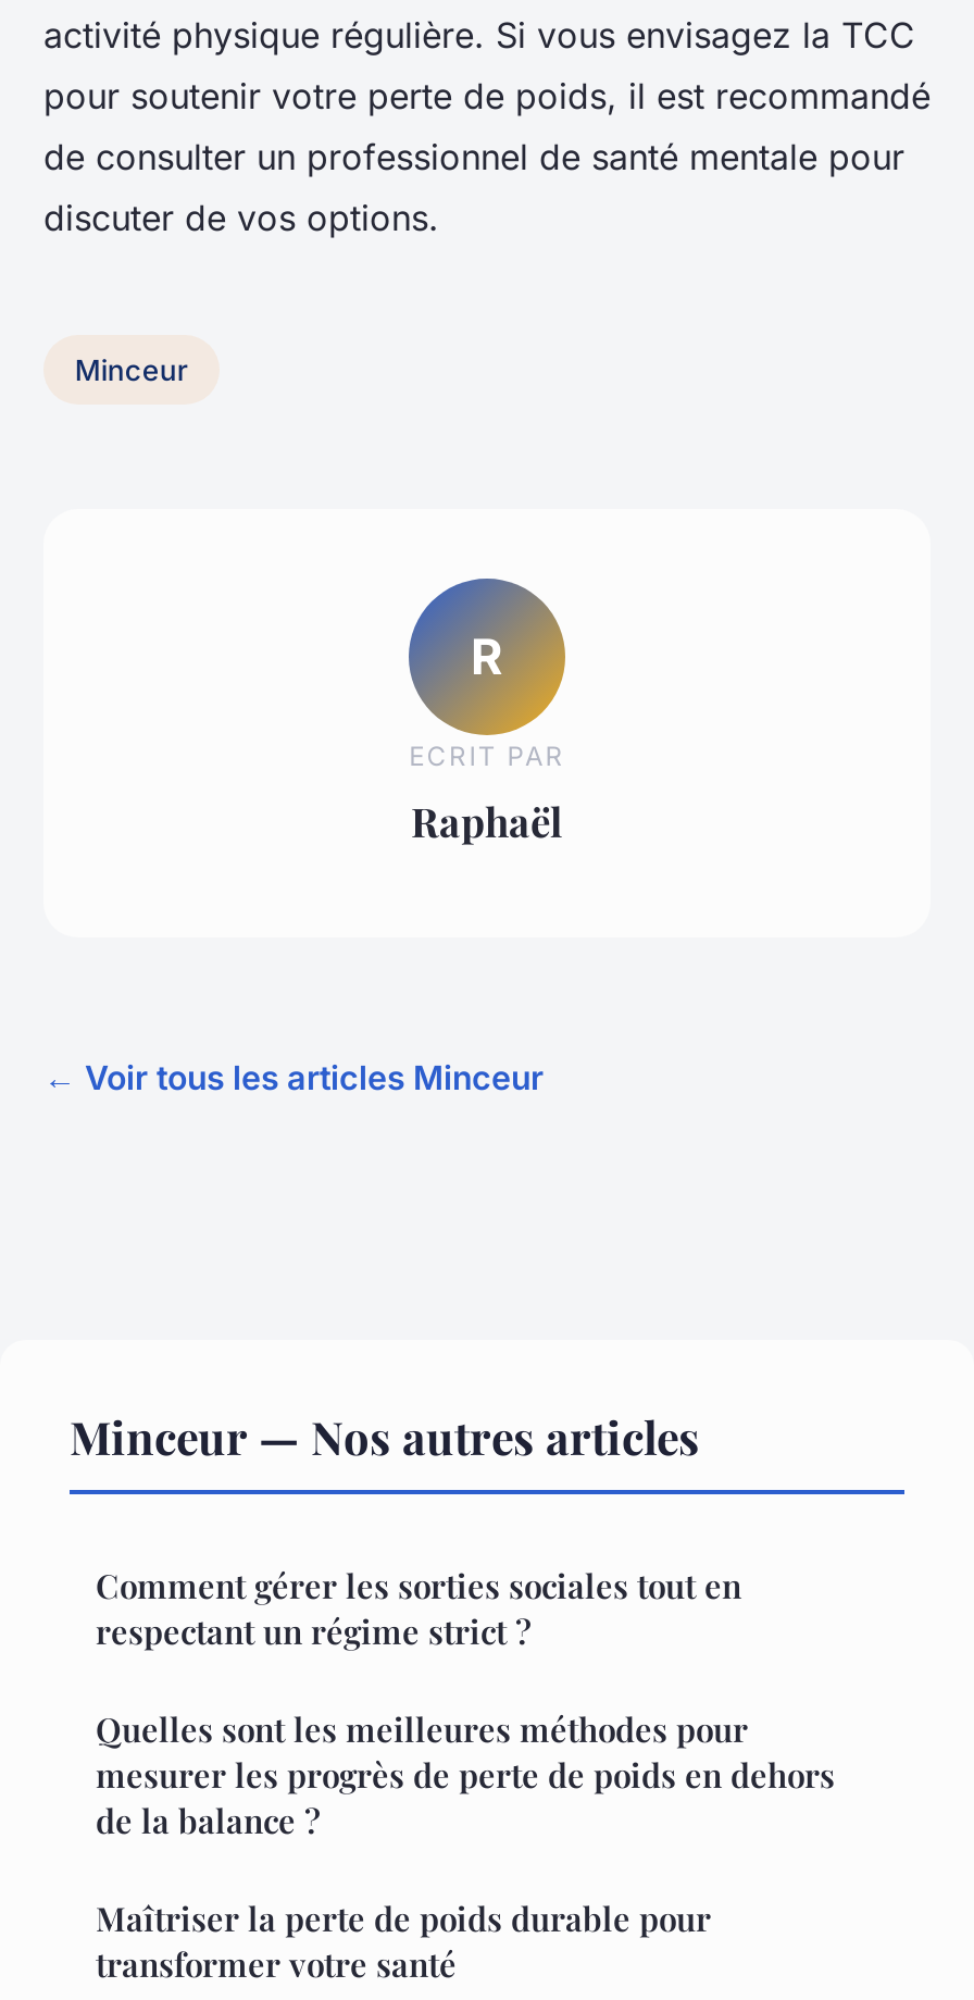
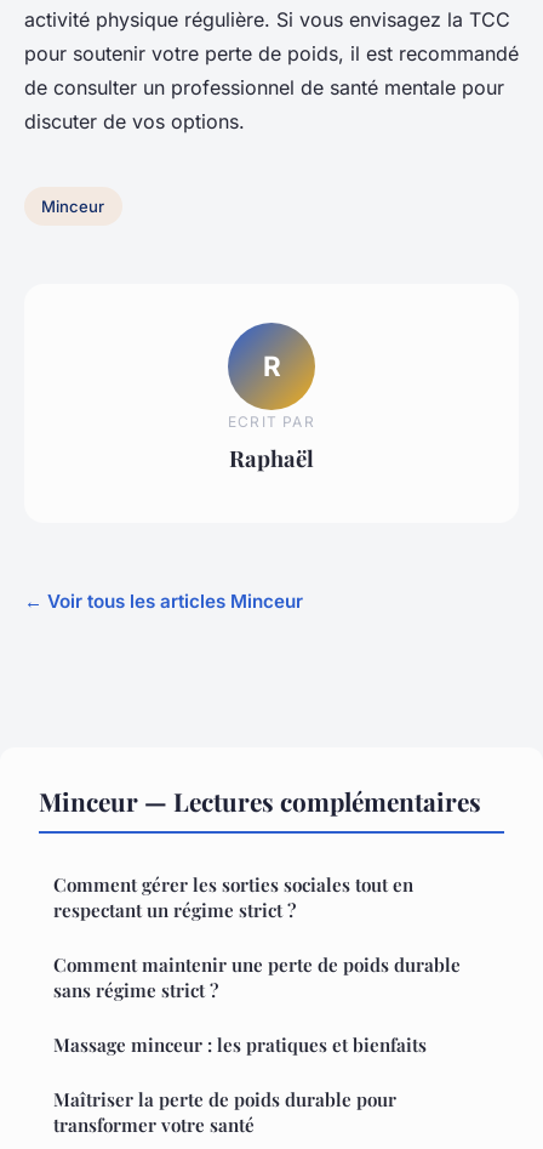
- Minceur — Nos autres articles
+ Minceur — Lectures complémentaires

- Quelles sont les meilleures méthodes pour
- mesurer les progrès de perte de poids en dehors
- de la balance ?
+ Comment maintenir une perte de poids durable
+ sans régime strict ?
+ Massage minceur : les pratiques et bienfaits
